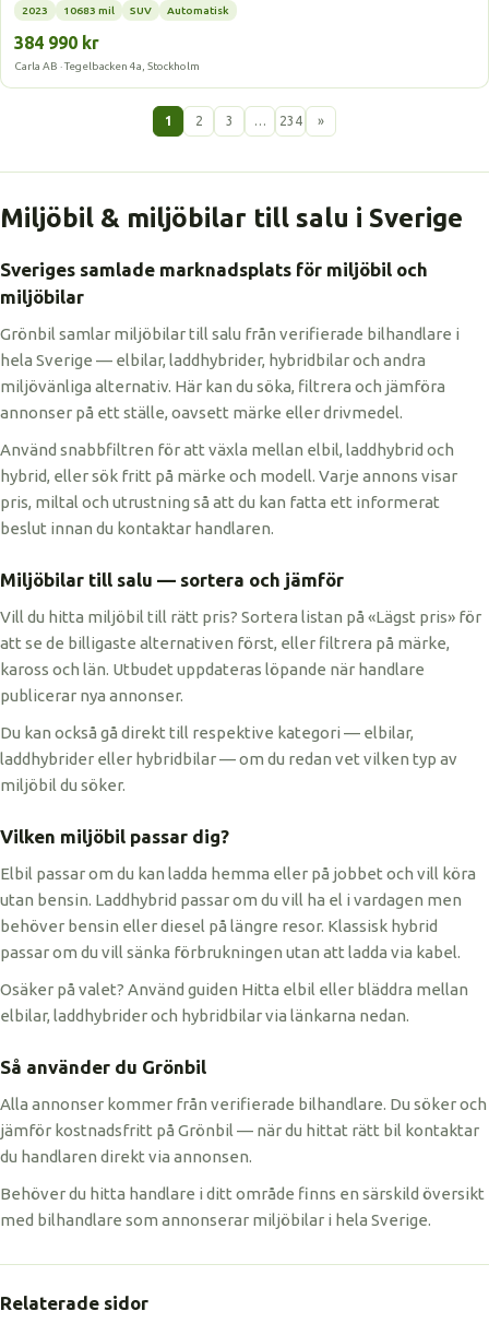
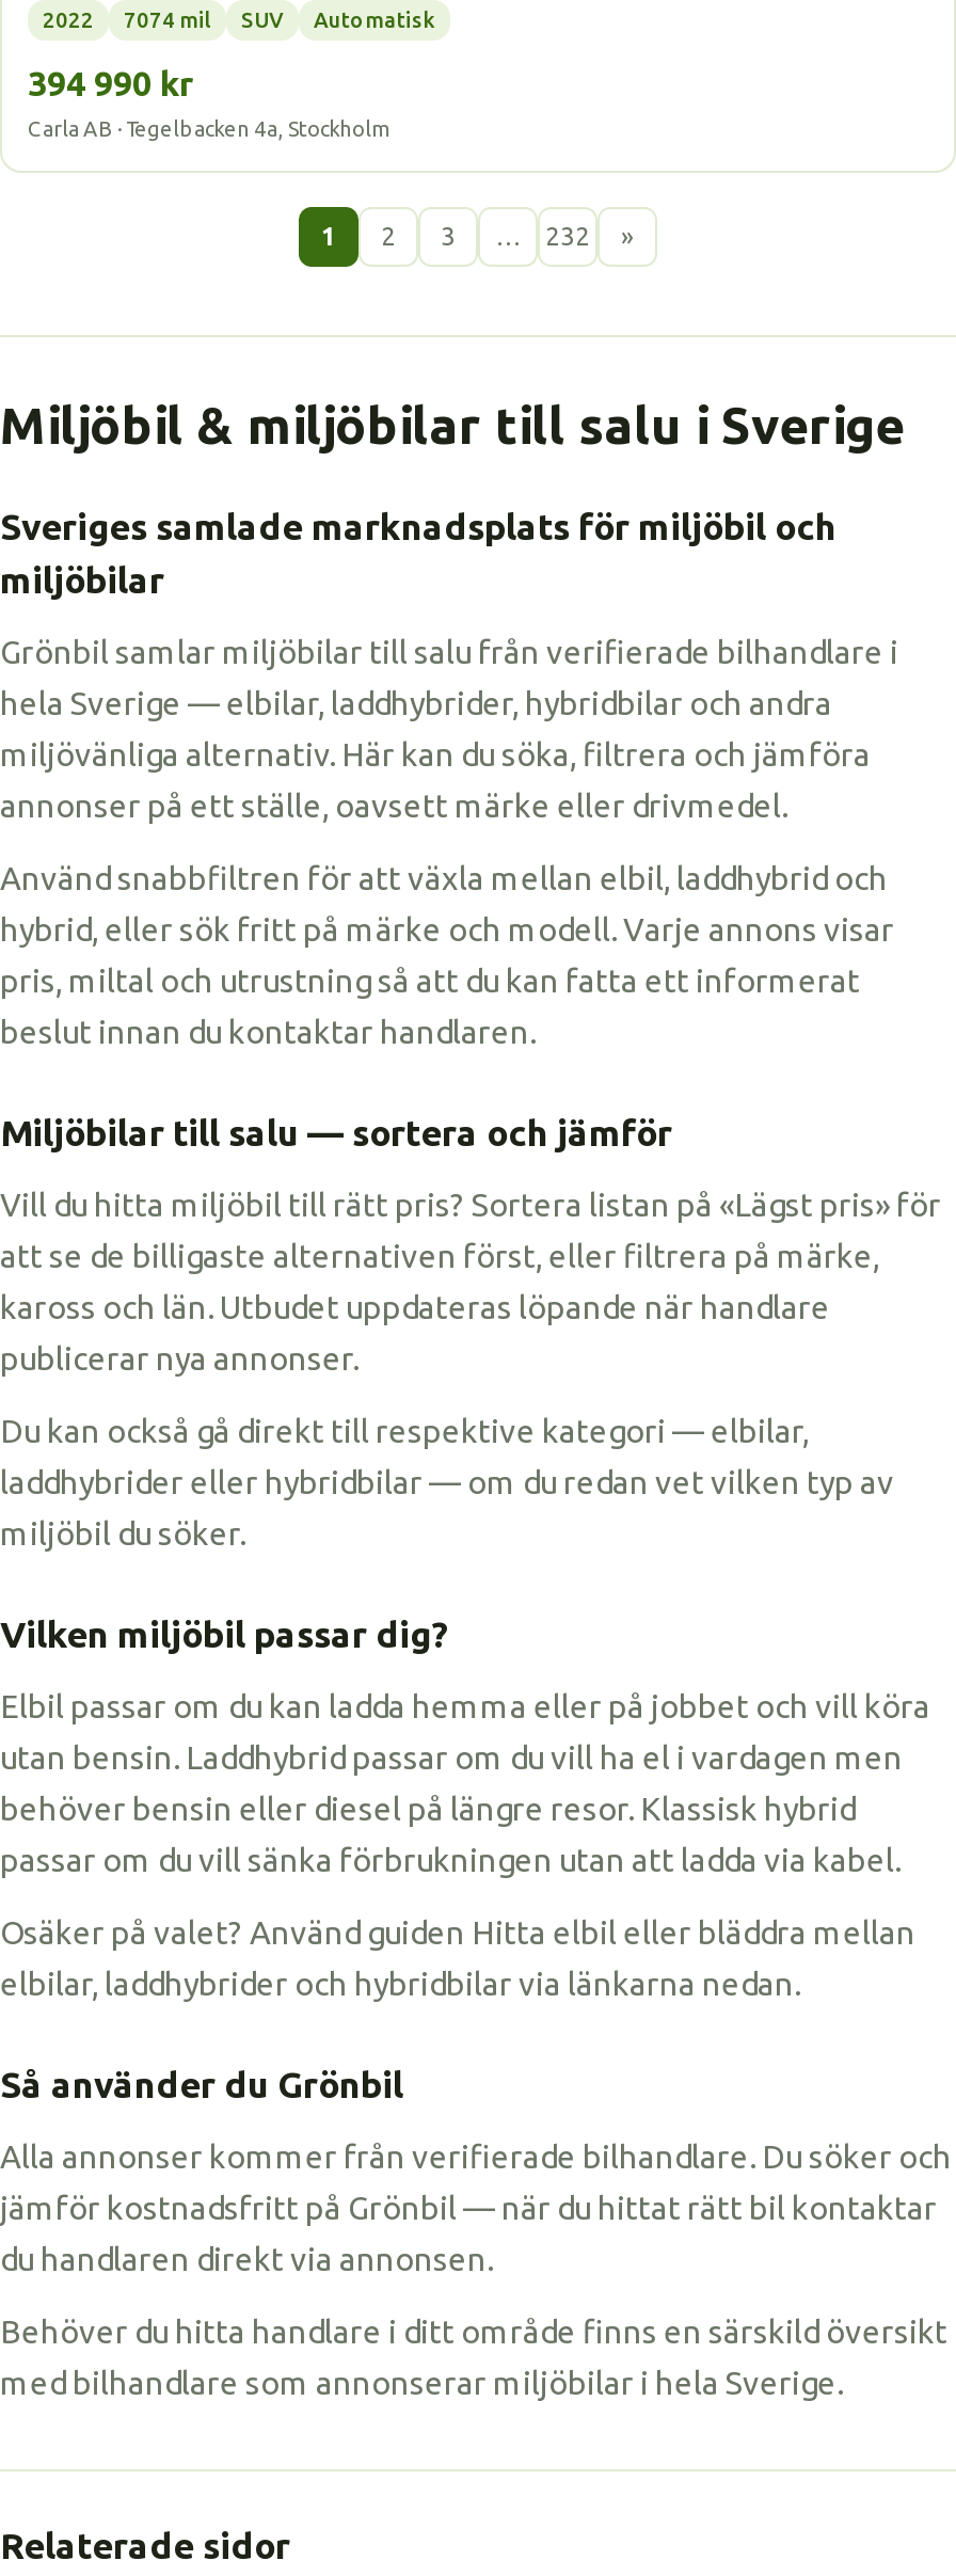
- 2023
- 10683 mil
+ 2022
+ 7074 mil

- 384 990 kr
+ 394 990 kr

- 234
+ 232
